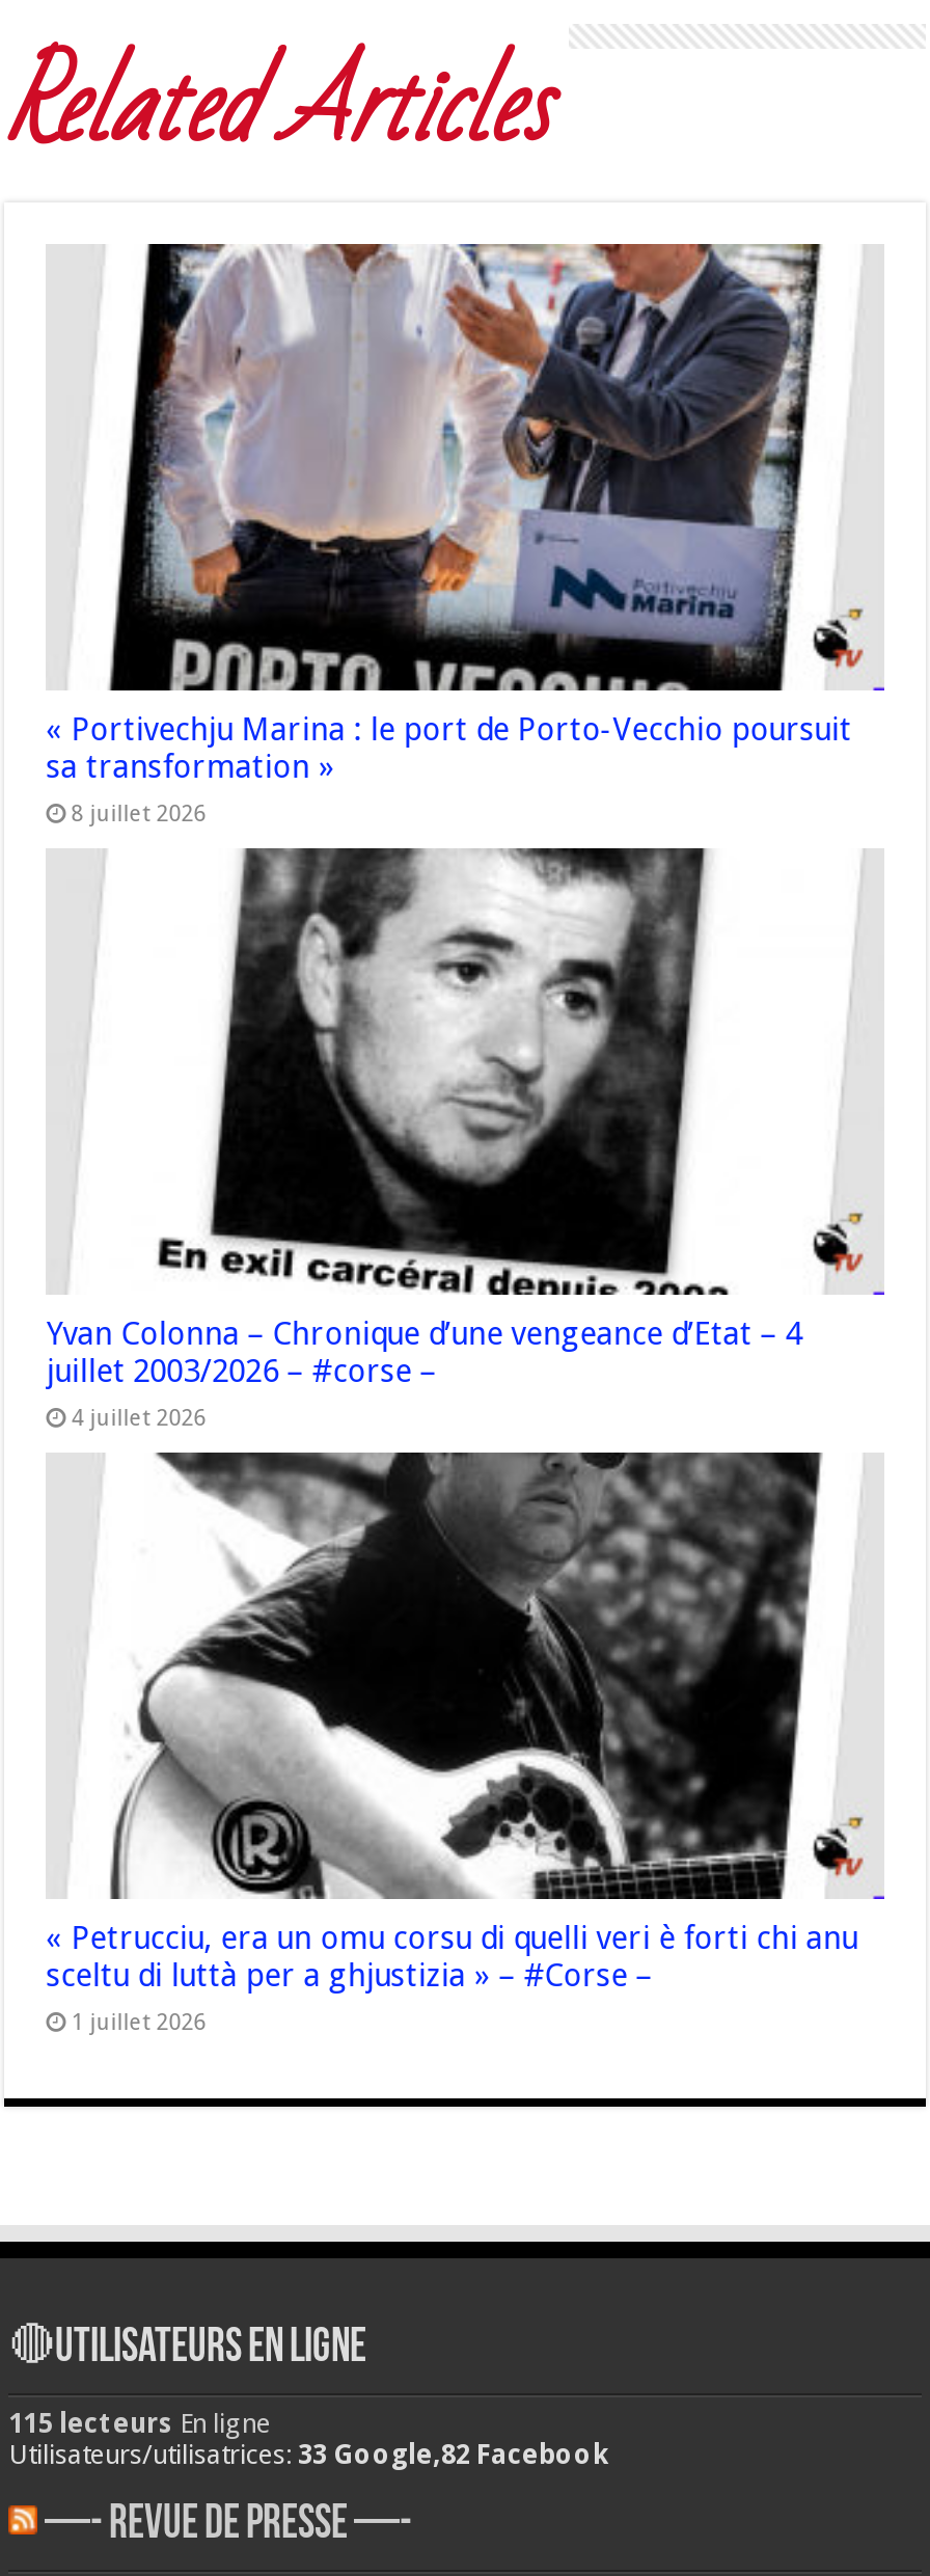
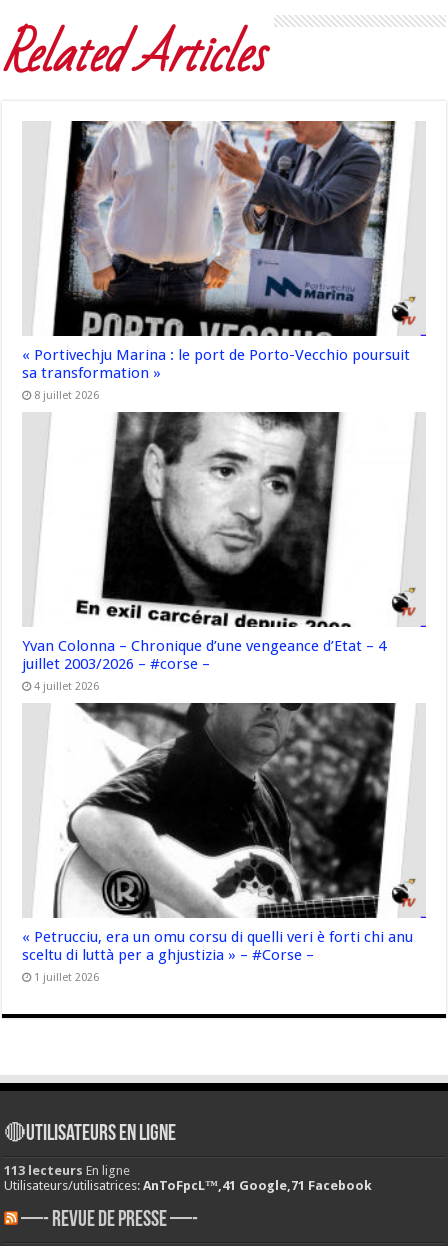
- 115 lecteurs En ligne
+ 113 lecteurs En ligne

- Utilisateurs/utilisatrices: 33 Google,82 Facebook
+ Utilisateurs/utilisatrices: AnToFpcL™,41 Google,71 Facebook
